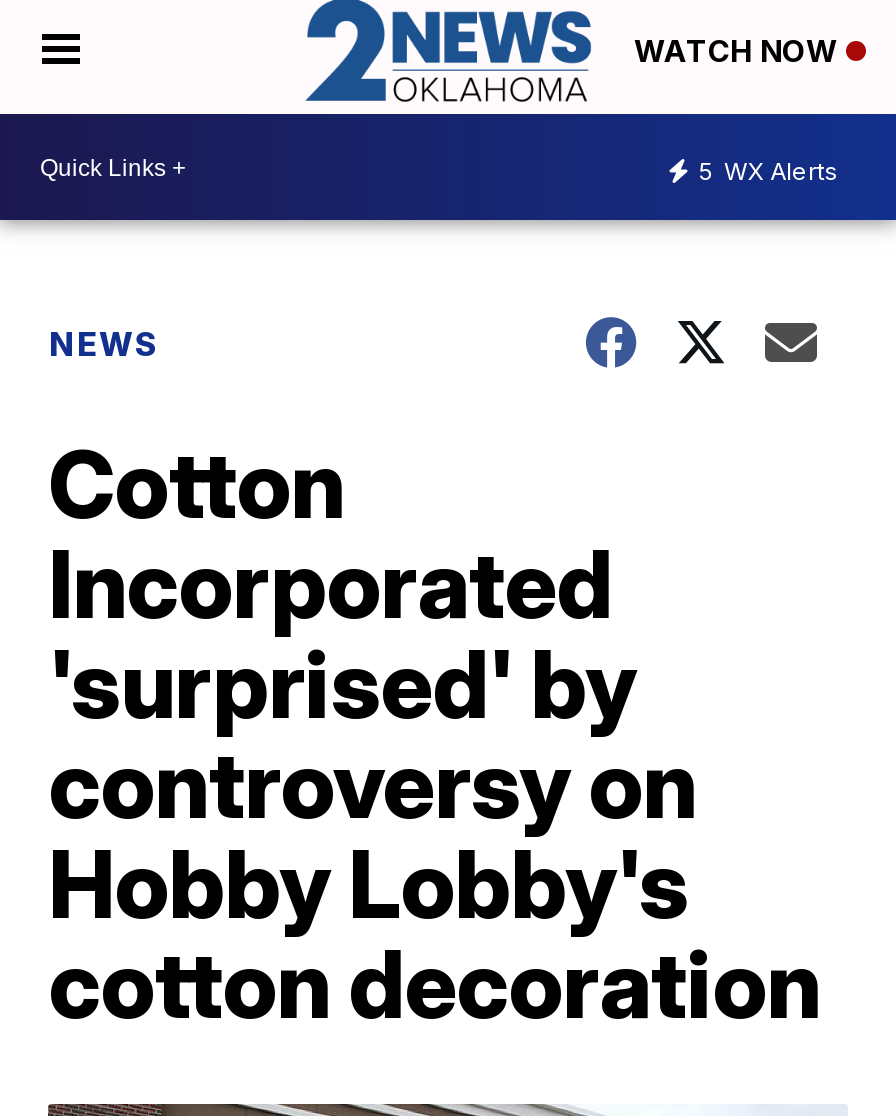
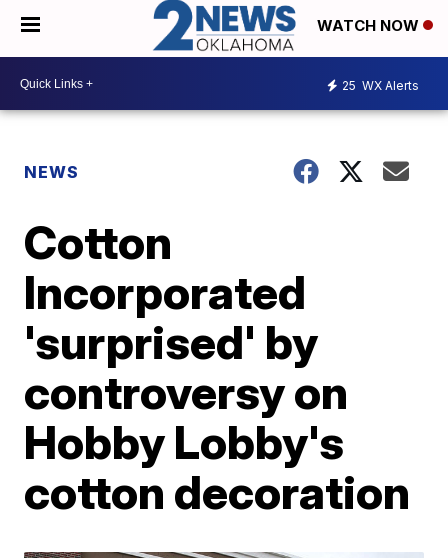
- 5 WX Alerts
+ 25 WX Alerts
